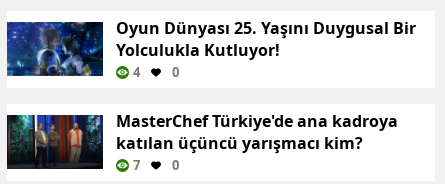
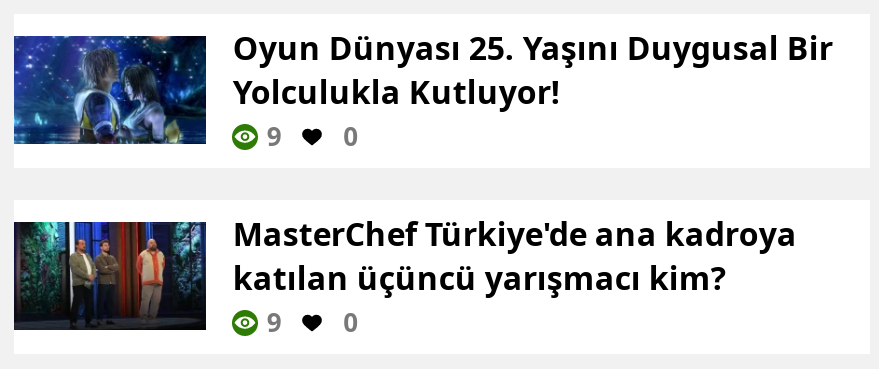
- 4 0
+ 9 0

- 7 0
+ 9 0
